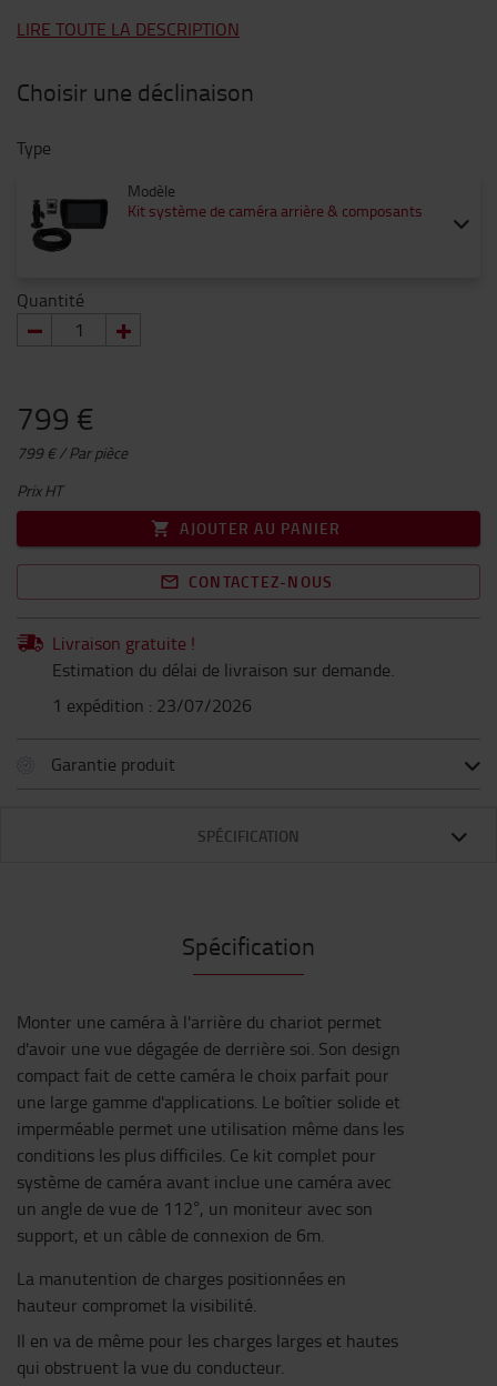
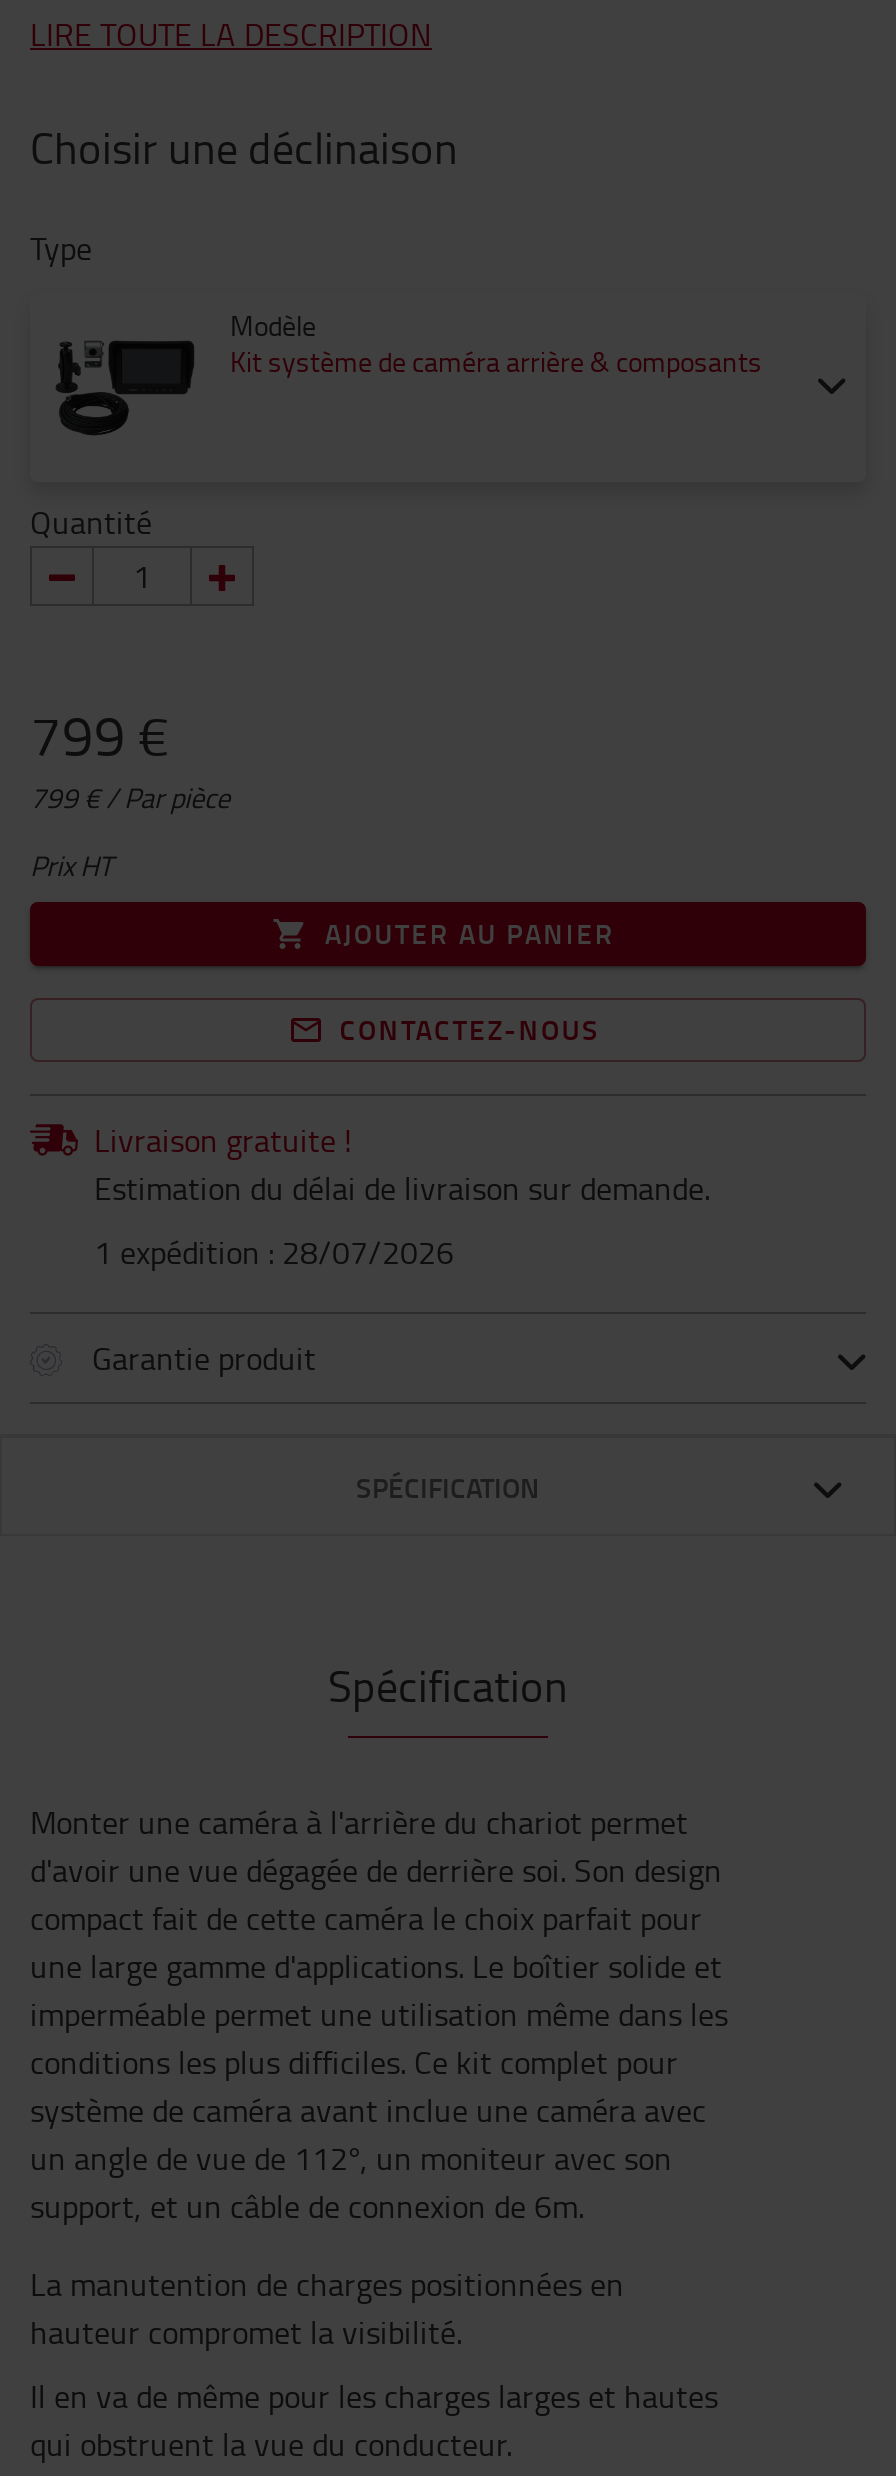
- 1 expédition : 23/07/2026
+ 1 expédition : 28/07/2026
